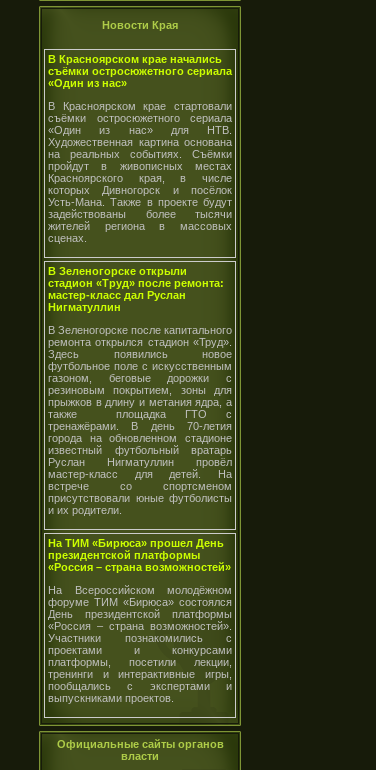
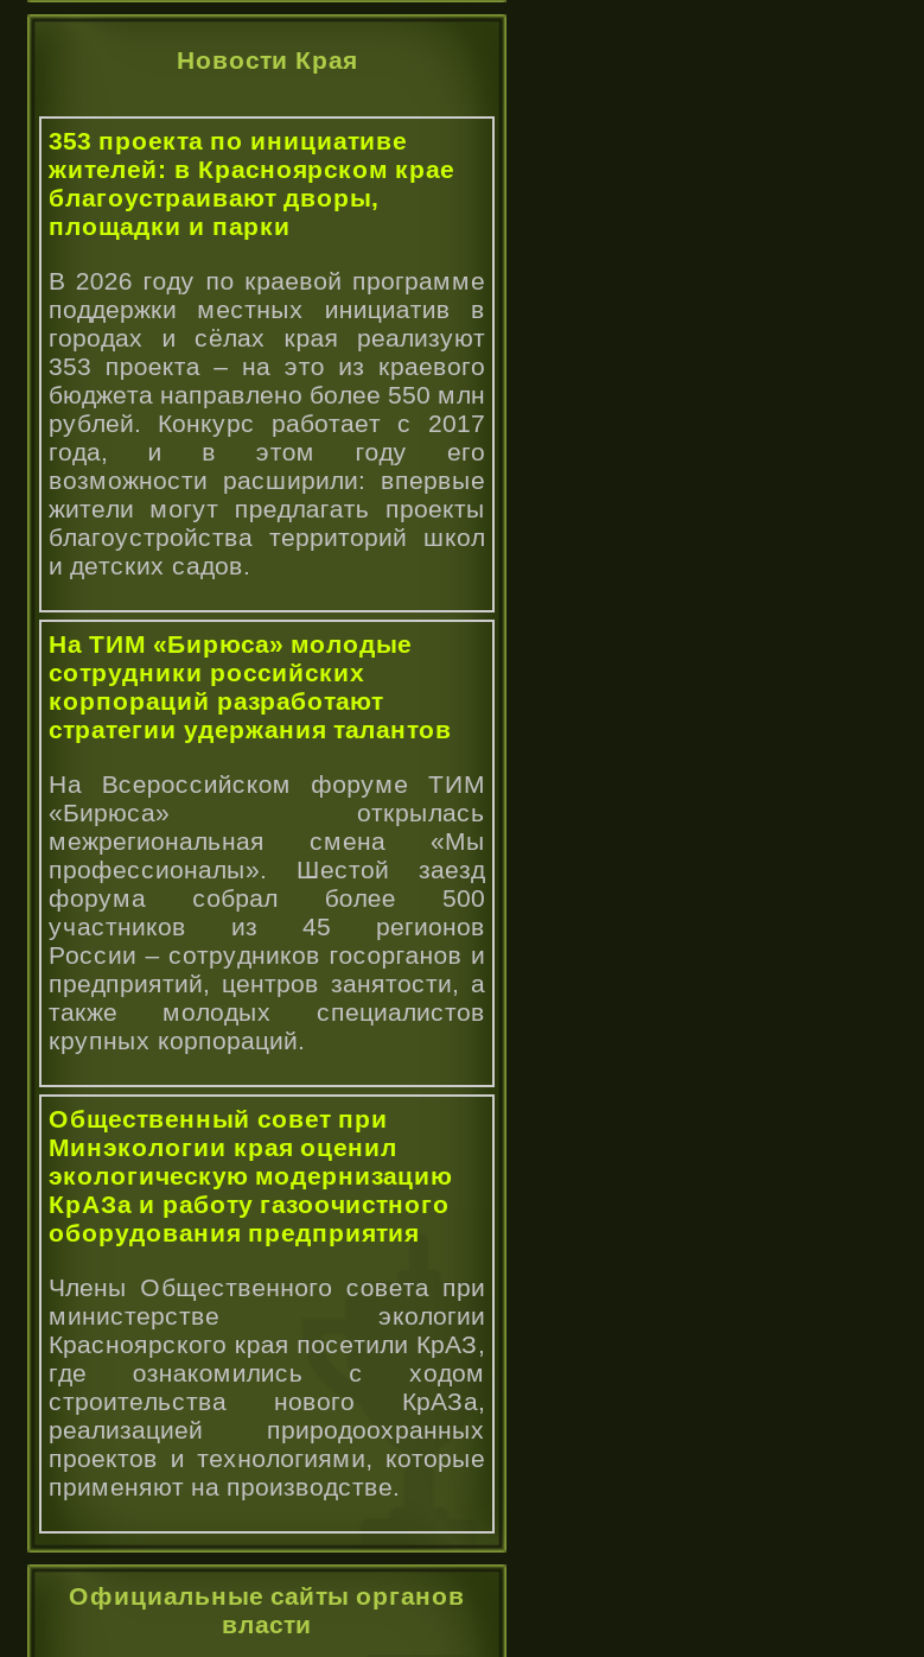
- В Красноярском крае начались
- съёмки остросюжетного сериала
- «Один из нас»
+ 353 проекта по инициативе
+ жителей: в Красноярском крае
+ благоустраивают дворы,
+ площадки и парки

- В Красноярском крае стартовали
- съёмки остросюжетного сериала
- «Один из нас» для НТВ.
- Художественная картина основана
- на реальных событиях. Съёмки
- пройдут в живописных местах
- Красноярского края, в числе
- которых Дивногорск и посёлок
- Усть-Мана. Также в проекте будут
- задействованы более тысячи
- жителей региона в массовых
- сценах.
+ В 2026 году по краевой программе
+ поддержки местных инициатив в
+ городах и сёлах края реализуют
+ 353 проекта – на это из краевого
+ бюджета направлено более 550 млн
+ рублей. Конкурс работает с 2017
+ года, и в этом году его
+ возможности расширили: впервые
+ жители могут предлагать проекты
+ благоустройства территорий школ
+ и детских садов.

- В Зеленогорске открыли
- стадион «Труд» после ремонта:
- мастер-класс дал Руслан
- Нигматуллин
+ На ТИМ «Бирюса» молодые
+ сотрудники российских
+ корпораций разработают
+ стратегии удержания талантов

- В Зеленогорске после капитального
- ремонта открылся стадион «Труд».
- Здесь появились новое
- футбольное поле с искусственным
- газоном, беговые дорожки с
- резиновым покрытием, зоны для
- прыжков в длину и метания ядра, а
- также площадка ГТО с
- тренажёрами. В день 70-летия
- города на обновленном стадионе
- известный футбольный вратарь
- Руслан Нигматуллин провёл
- мастер-класс для детей. На
- встрече со спортсменом
- присутствовали юные футболисты
- и их родители.
+ На Всероссийском форуме ТИМ
+ «Бирюса» открылась
+ межрегиональная смена «Мы
+ профессионалы». Шестой заезд
+ форума собрал более 500
+ участников из 45 регионов
+ России – сотрудников госорганов и
+ предприятий, центров занятости, а
+ также молодых специалистов
+ крупных корпораций.

- На ТИМ «Бирюса» прошел День
- президентской платформы
- «Россия – страна возможностей»
+ Общественный совет при
+ Минэкологии края оценил
+ экологическую модернизацию
+ КрАЗа и работу газоочистного
+ оборудования предприятия

- На Всероссийском молодёжном
- форуме ТИМ «Бирюса» состоялся
- День президентской платформы
- «Россия – страна возможностей».
- Участники познакомились с
- проектами и конкурсами
- платформы, посетили лекции,
- тренинги и интерактивные игры,
- пообщались с экспертами и
- выпускниками проектов.
+ Члены Общественного совета при
+ министерстве экологии
+ Красноярского края посетили КрАЗ,
+ где ознакомились с ходом
+ строительства нового КрАЗа,
+ реализацией природоохранных
+ проектов и технологиями, которые
+ применяют на производстве.
